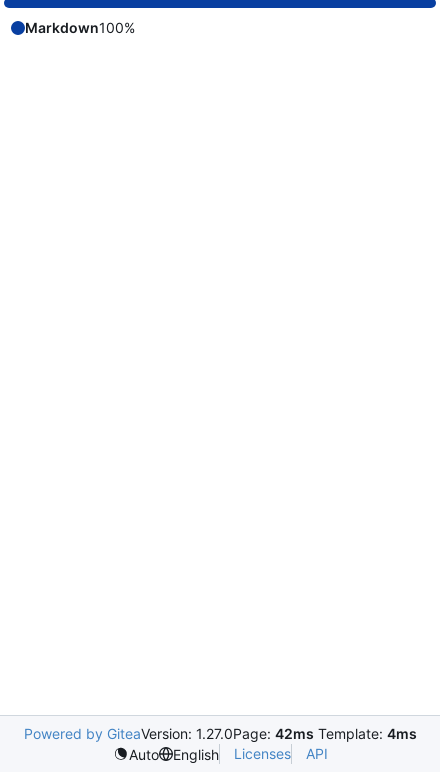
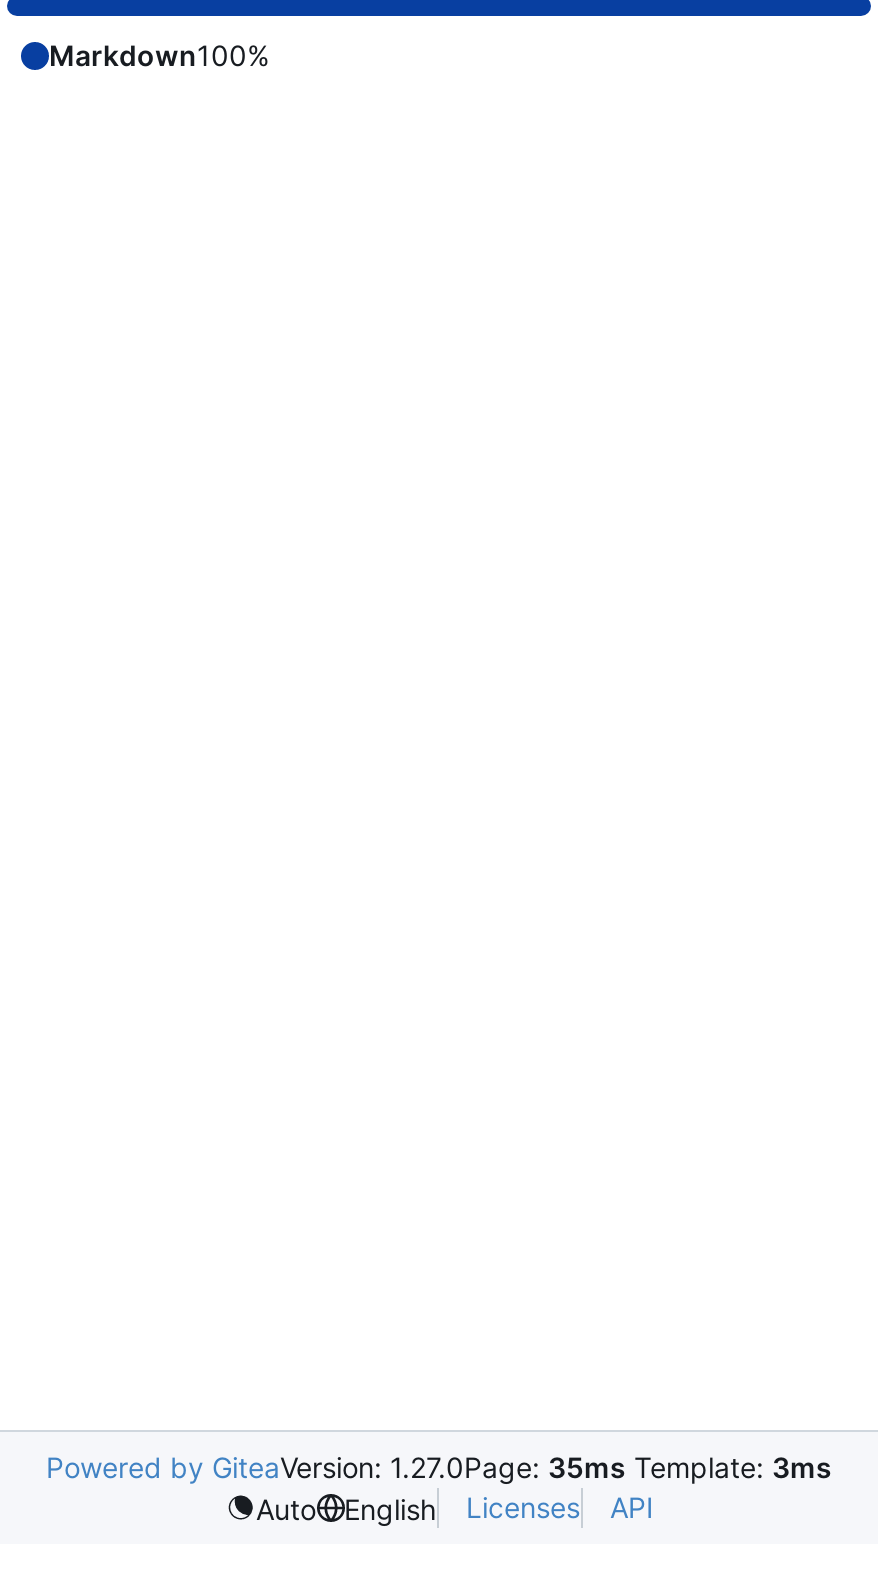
- Powered by GiteaVersion: 1.27.0Page: 42ms Template: 4ms
+ Powered by GiteaVersion: 1.27.0Page: 35ms Template: 3ms
